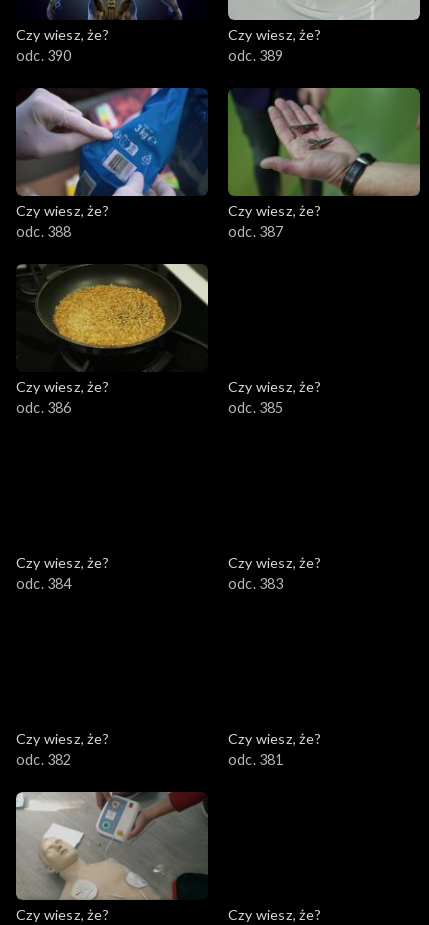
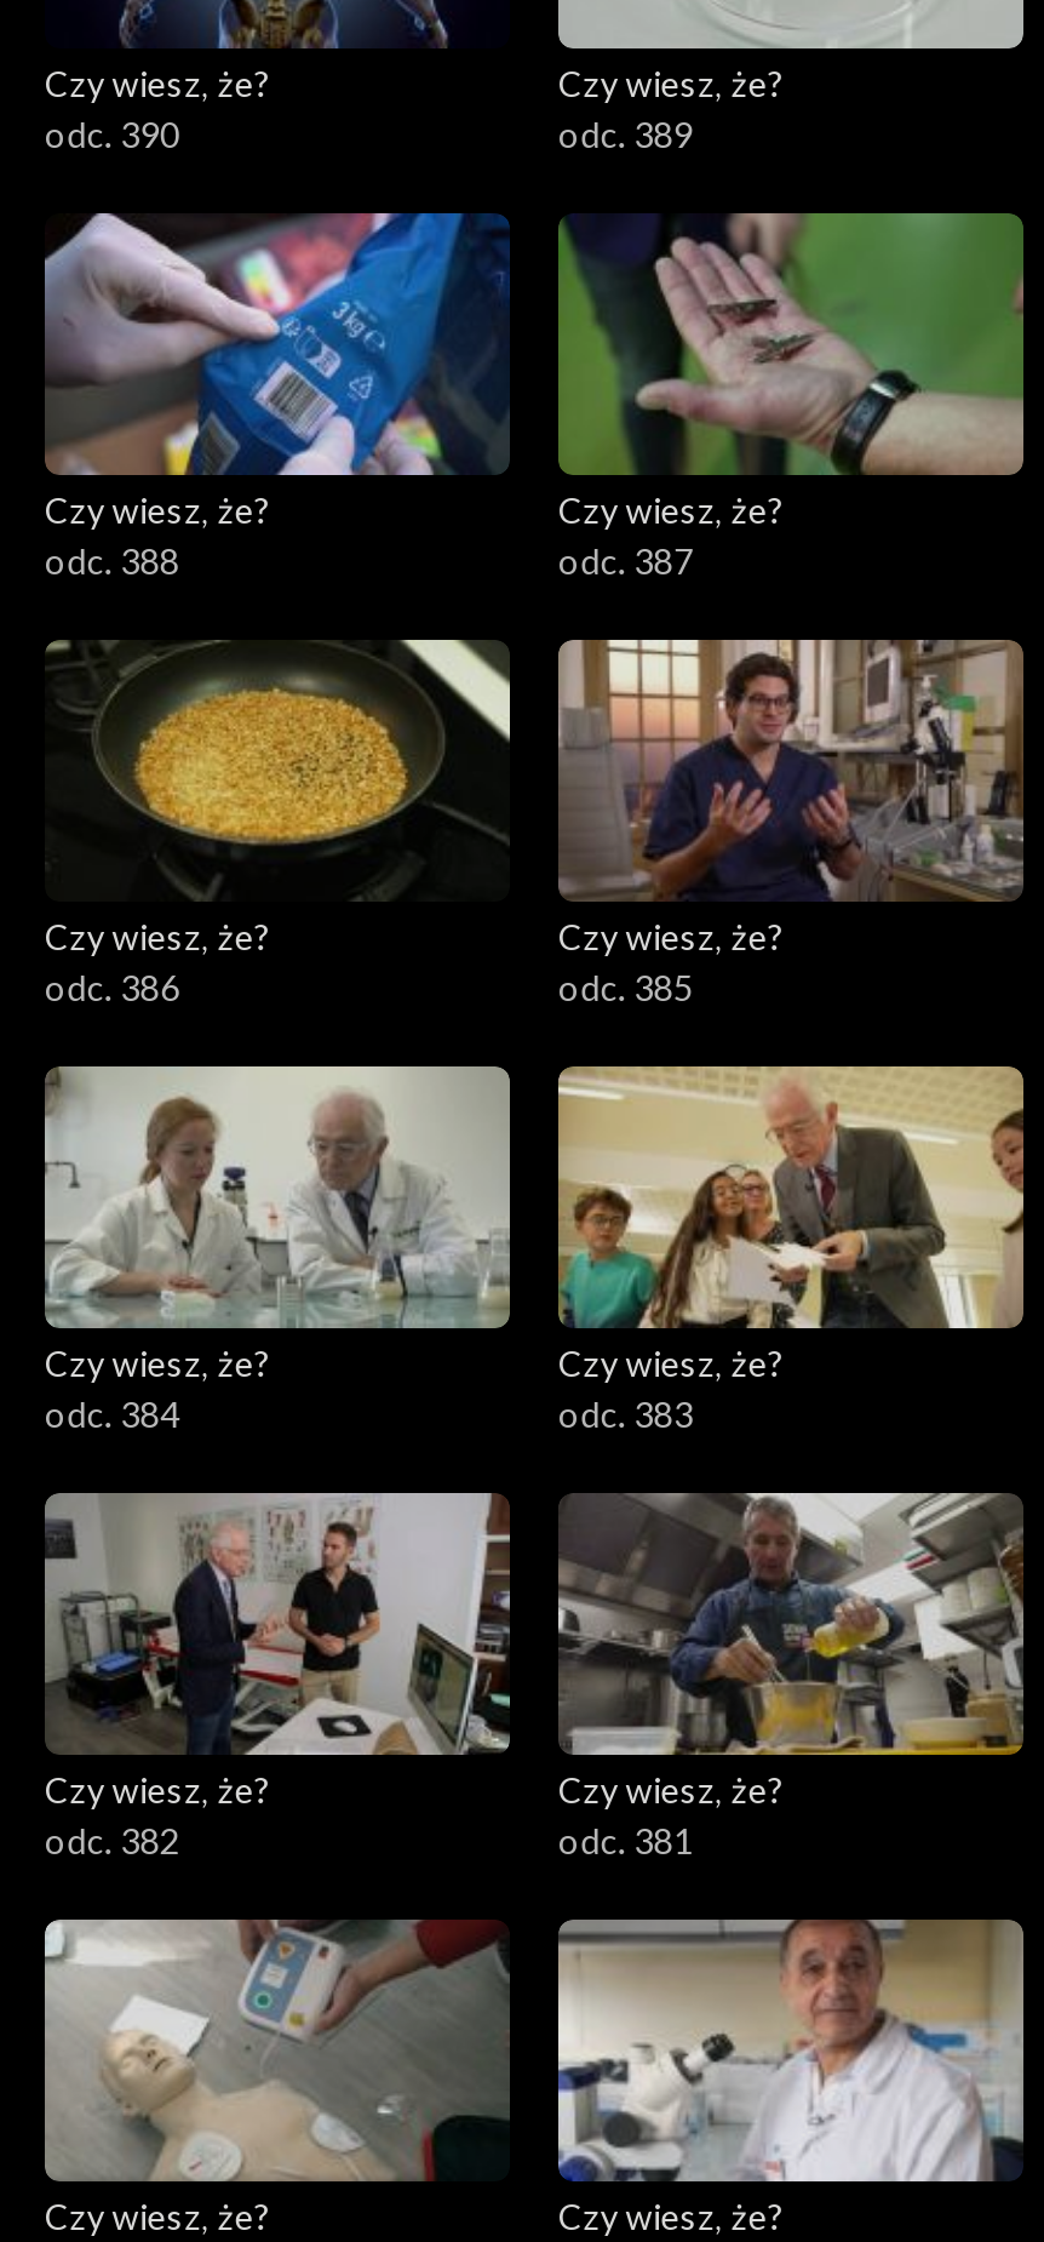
+ [image]

+ [image]

+ [image]

+ [image]

+ [image]

+ [image]
